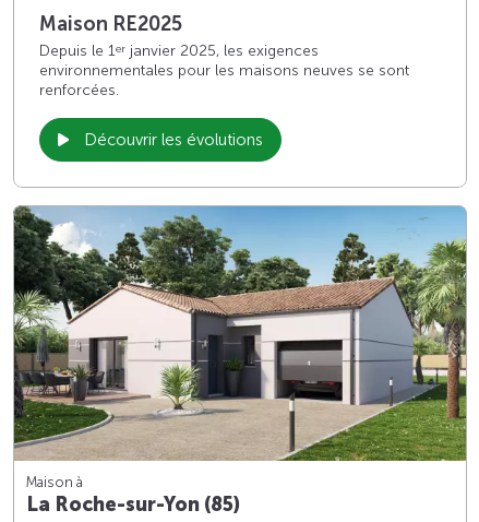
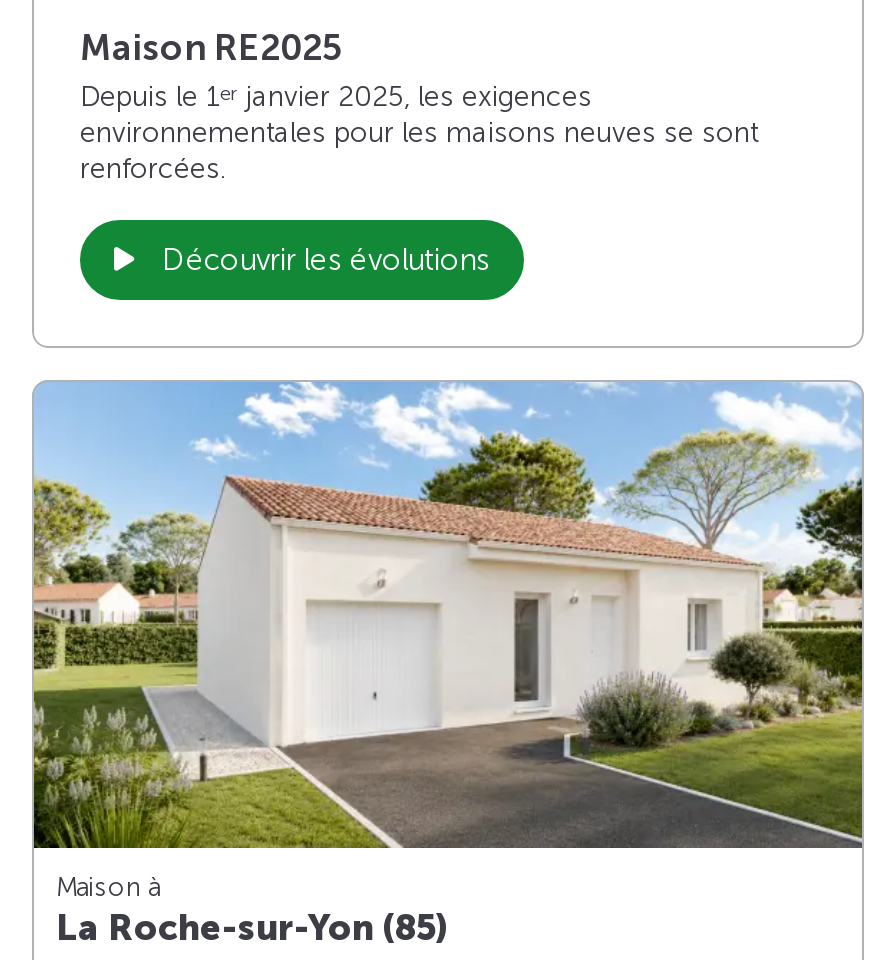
- [image]
+ [image]
